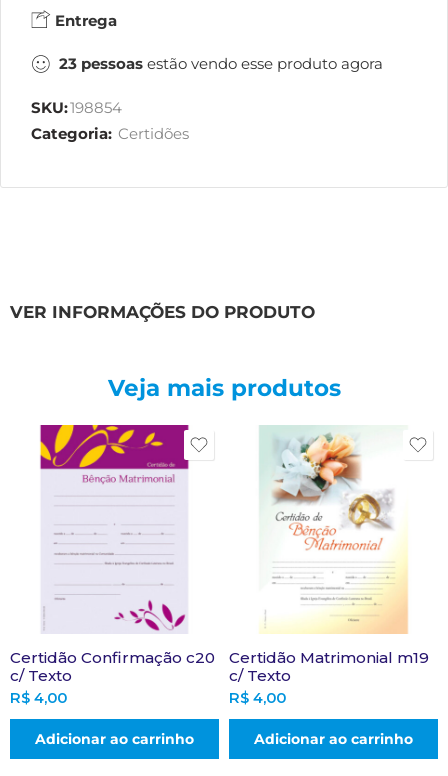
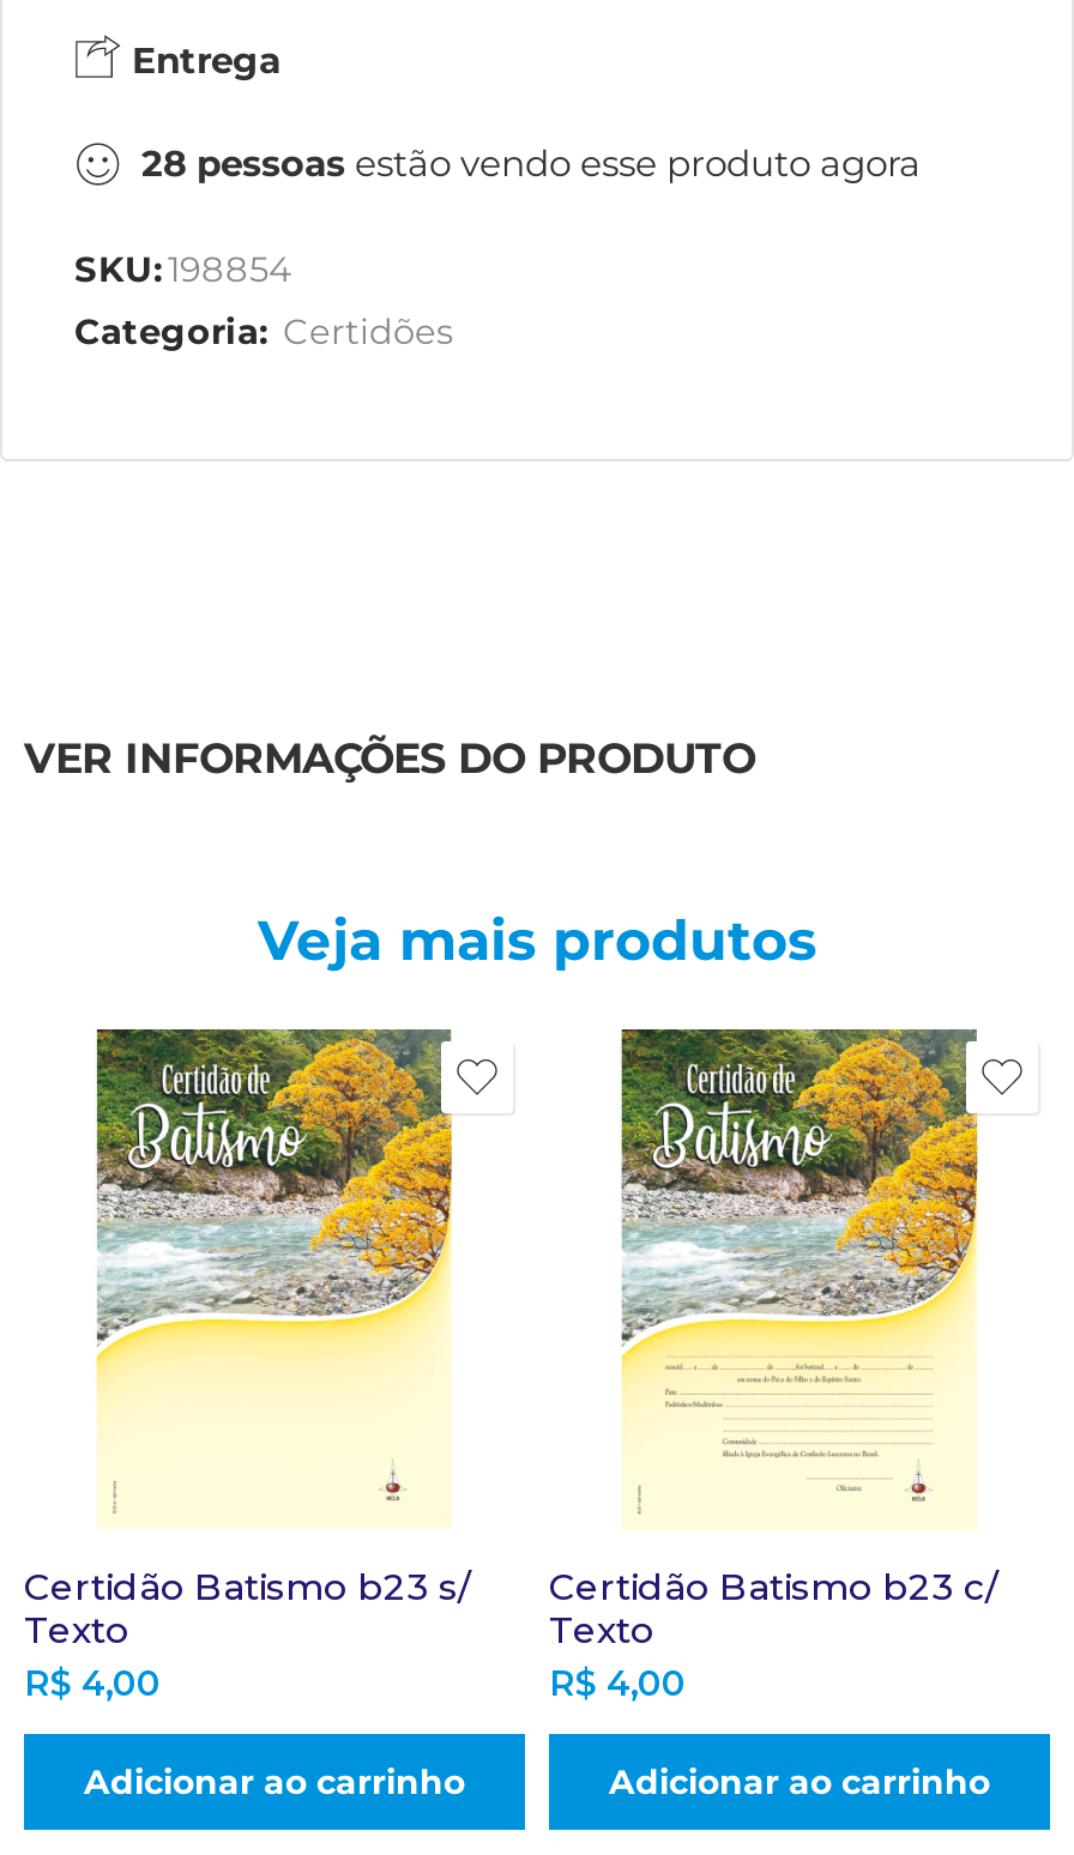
- 23 pessoas estão vendo esse produto agora
+ 28 pessoas estão vendo esse produto agora

- [image]
- Certidão Confirmação c20
- c/ Texto
+ [image]
+ Certidão Batismo b23 s/
+ Texto

- [image]
- Certidão Matrimonial m19
- c/ Texto
+ [image]
+ Certidão Batismo b23 c/
+ Texto
